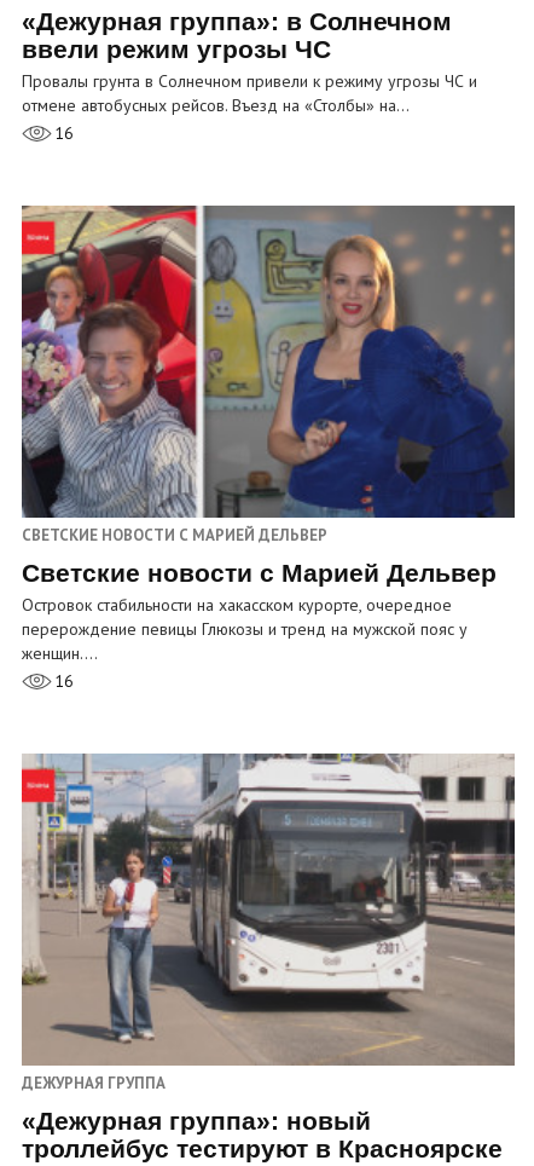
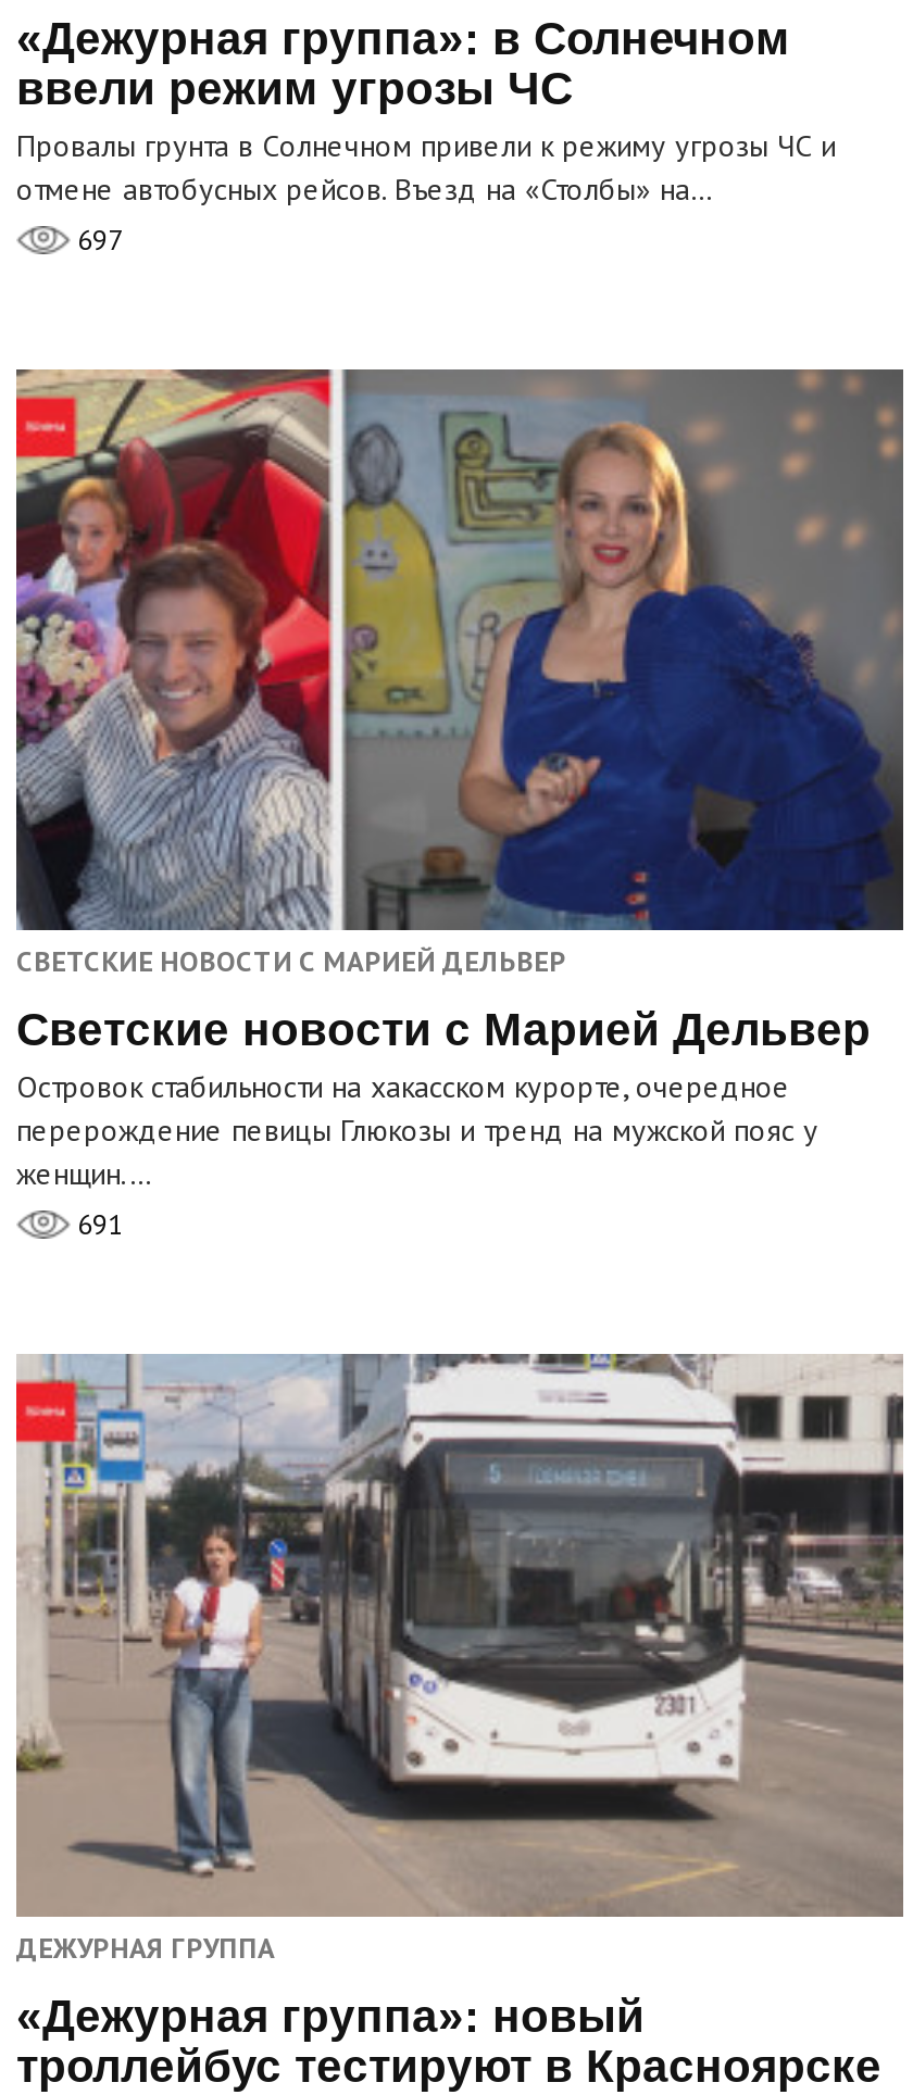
- 16
+ 697

- 16
+ 691
